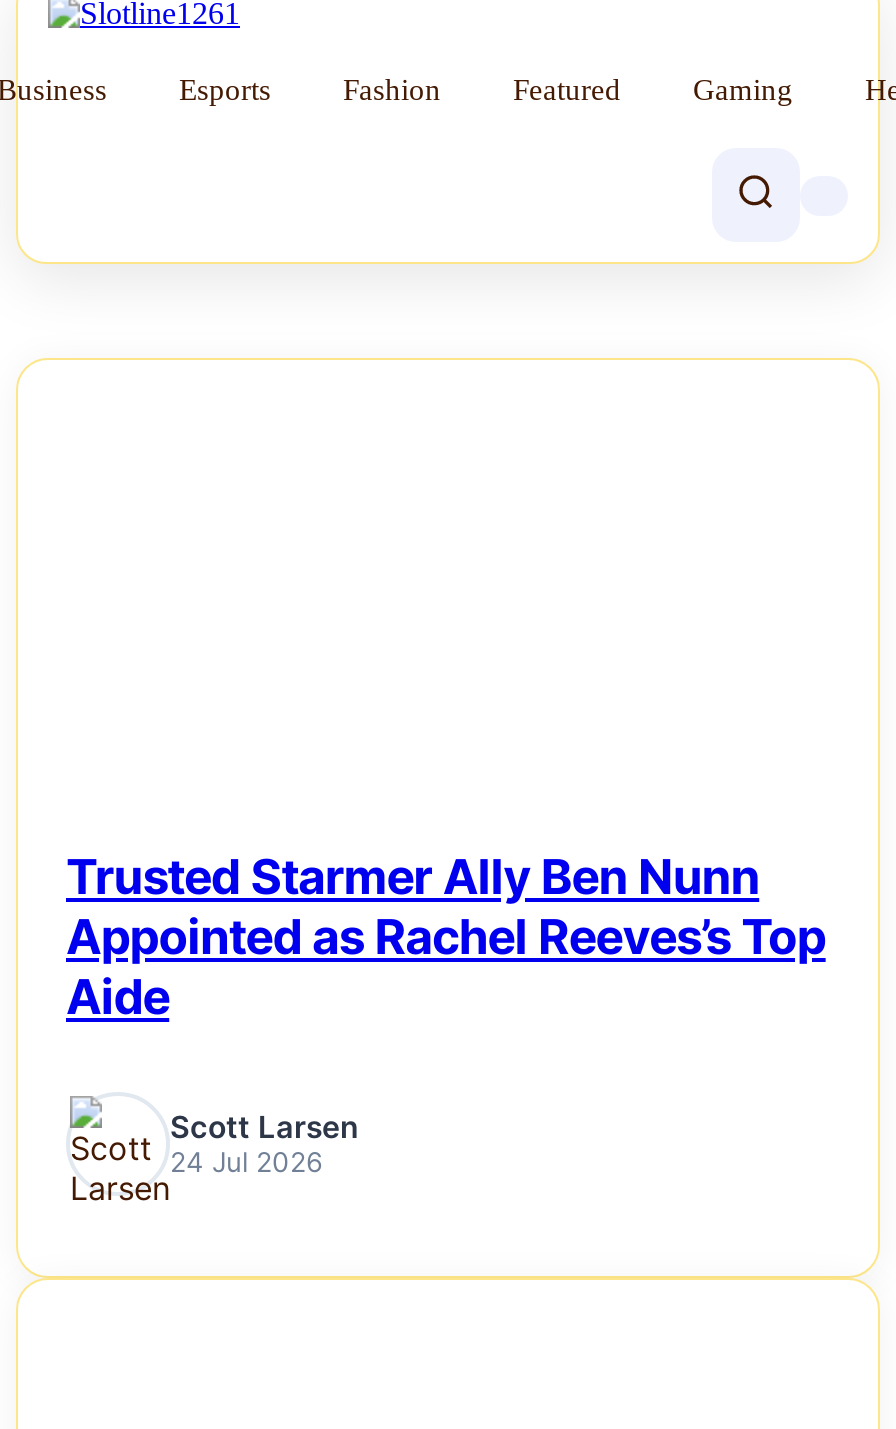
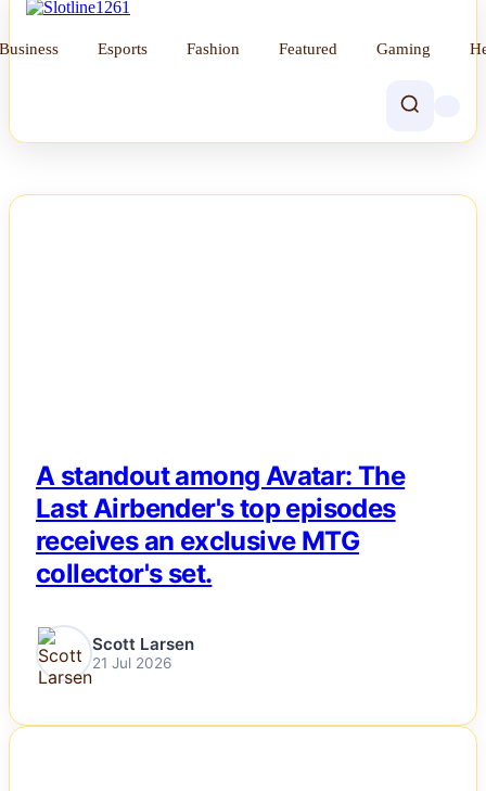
- Trusted Starmer Ally Ben Nunn
- Appointed as Rachel Reeves’s Top
- Aide
+ A standout among Avatar: The
+ Last Airbender's top episodes
+ receives an exclusive MTG
+ collector's set.

- 24 Jul 2026
+ 21 Jul 2026
